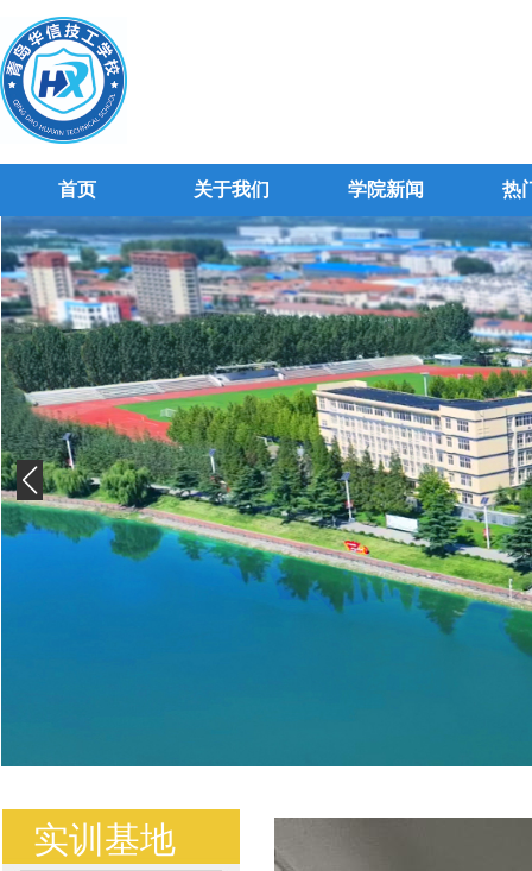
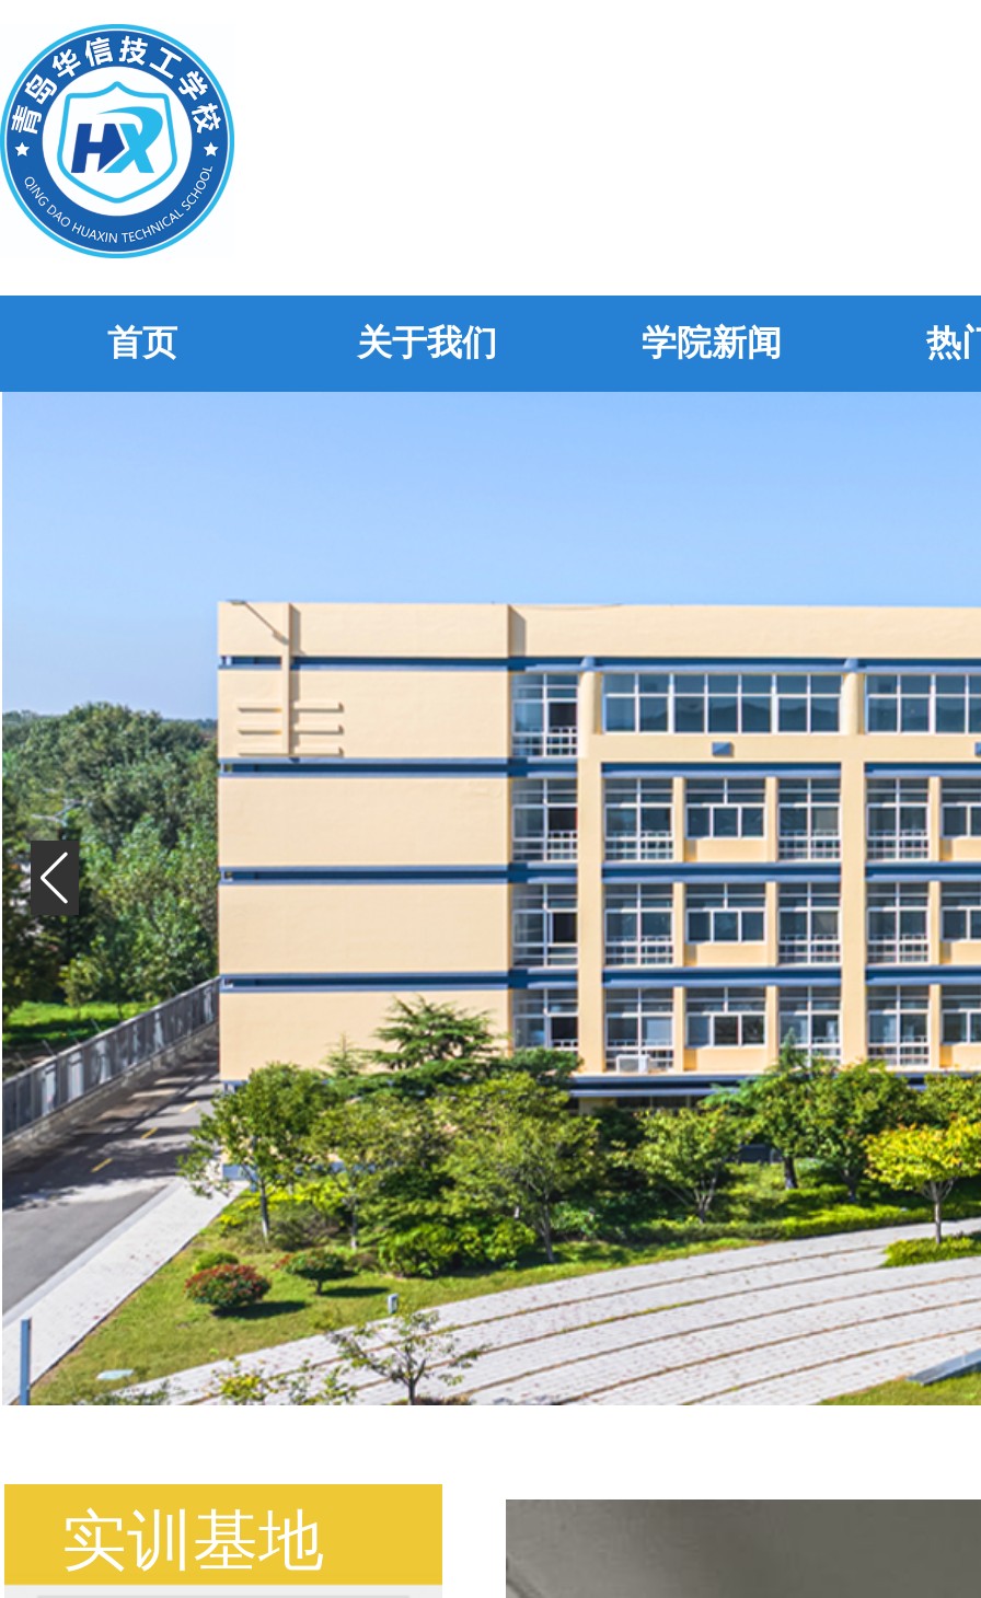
- [image]
+ [image]
